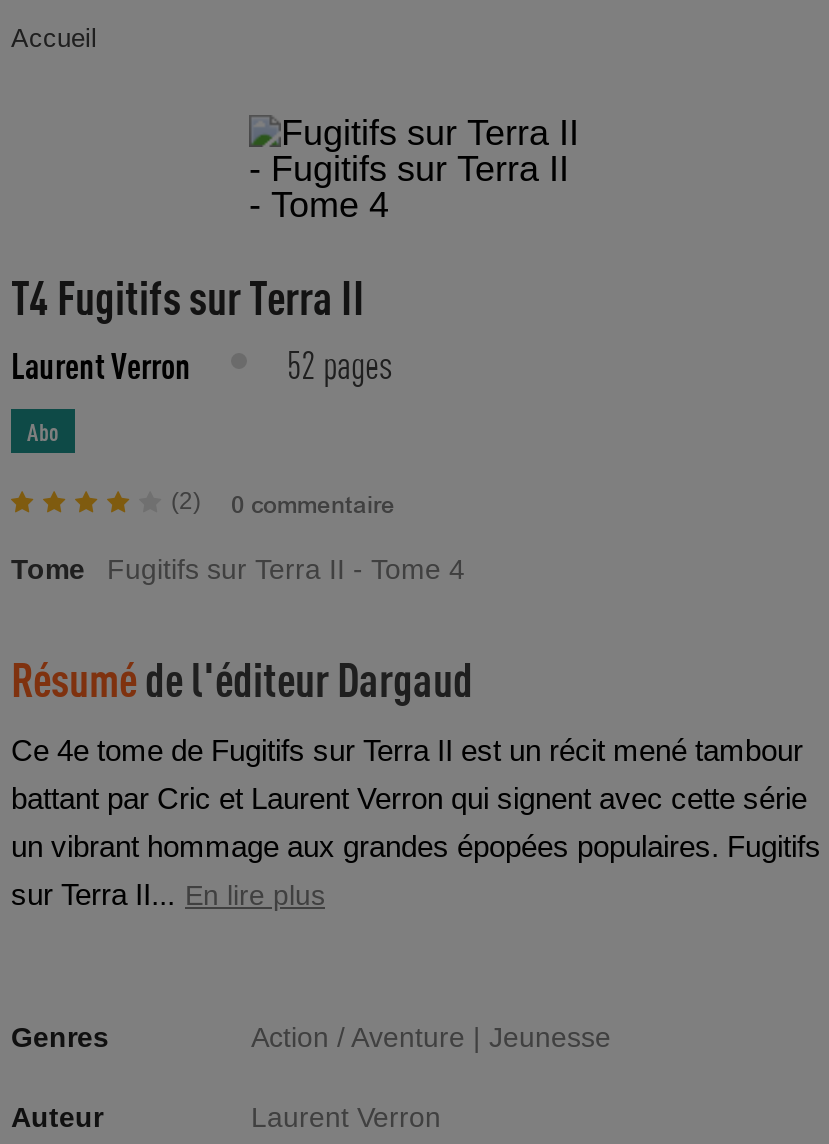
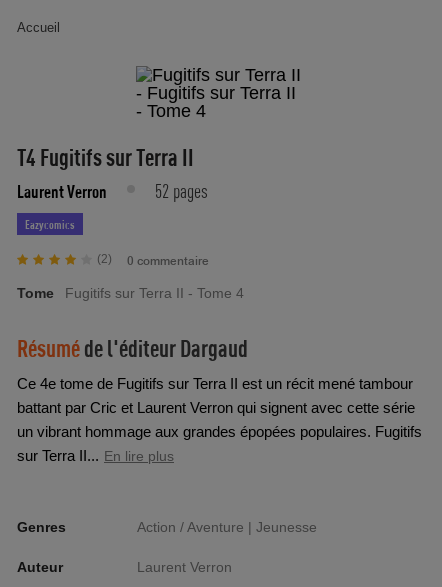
- Abo
+ Eazycomics
